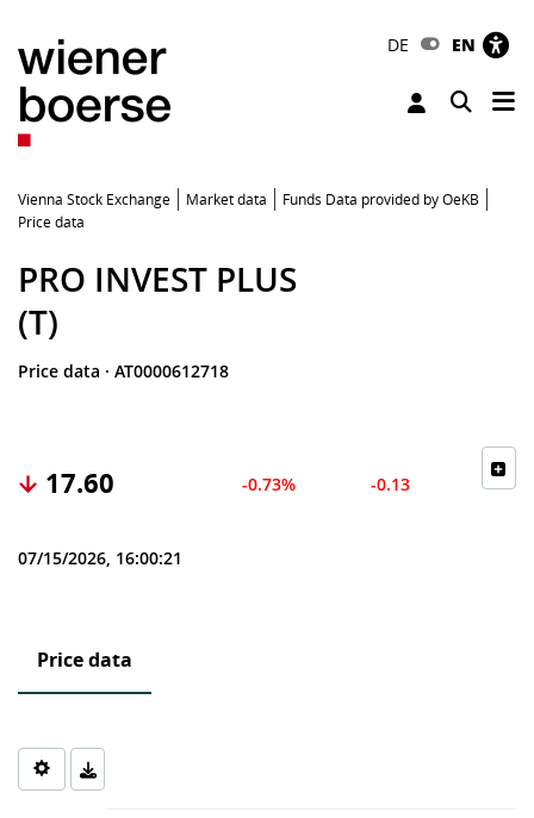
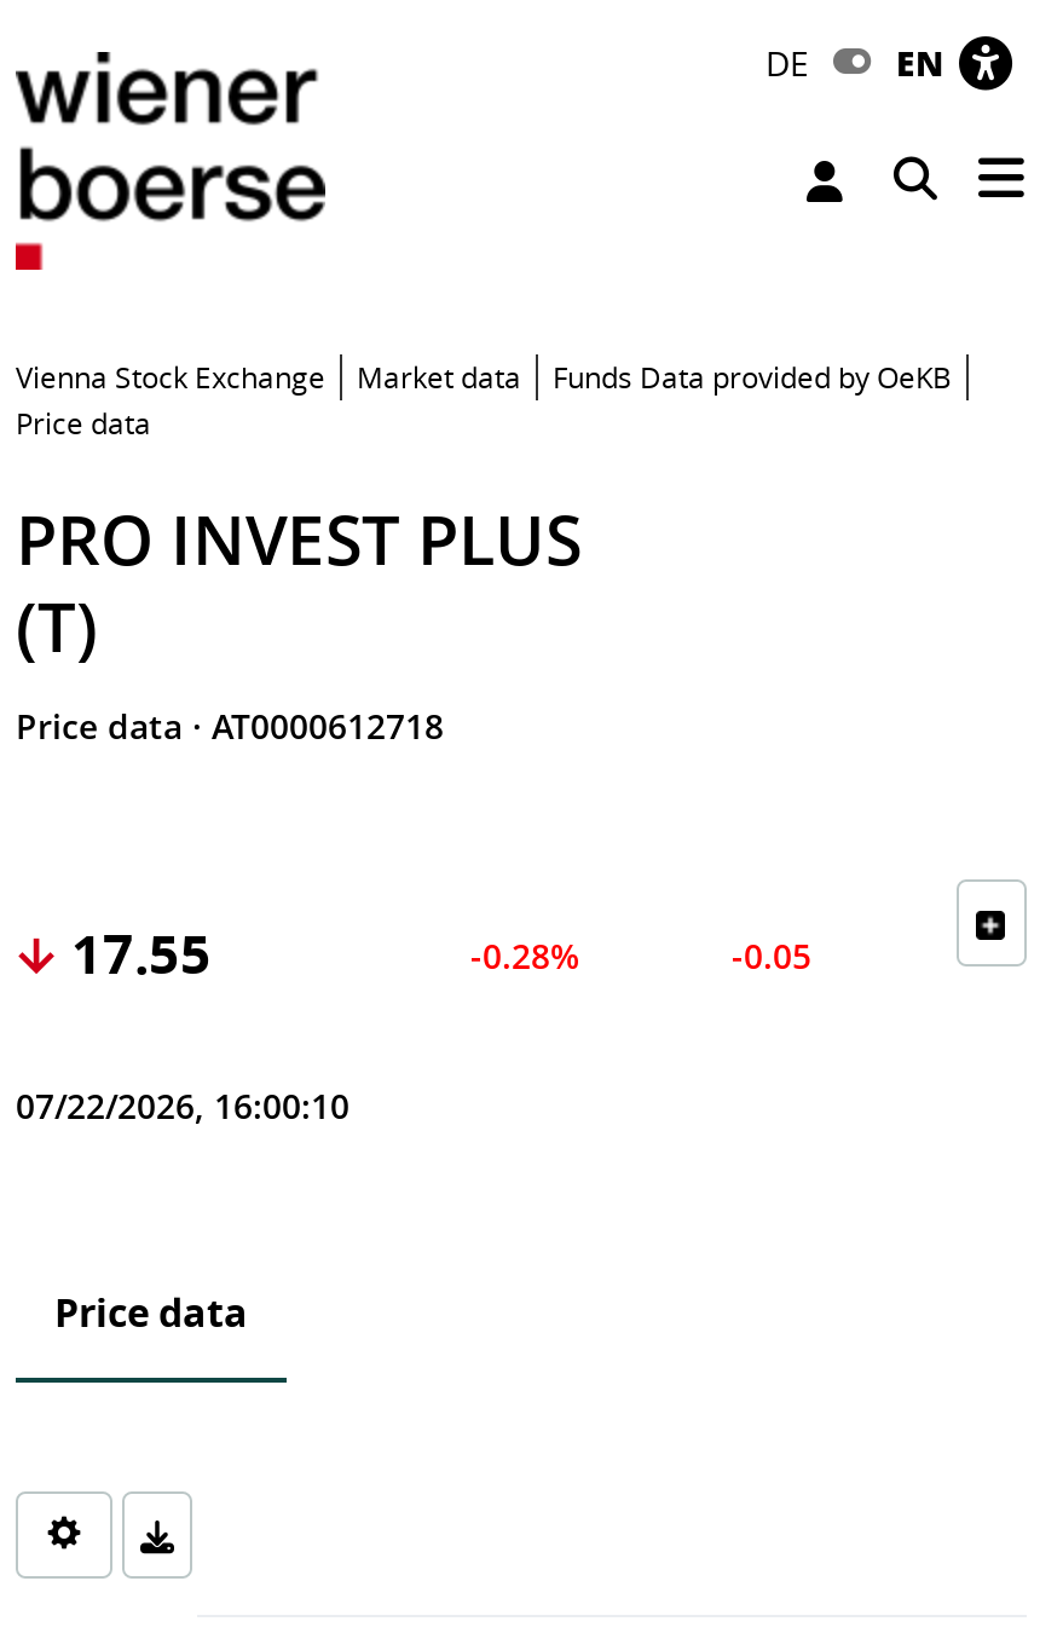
- 17.60
+ 17.55

- -0.73%
+ -0.28%

- -0.13
+ -0.05

- 07/15/2026, 16:00:21
+ 07/22/2026, 16:00:10
